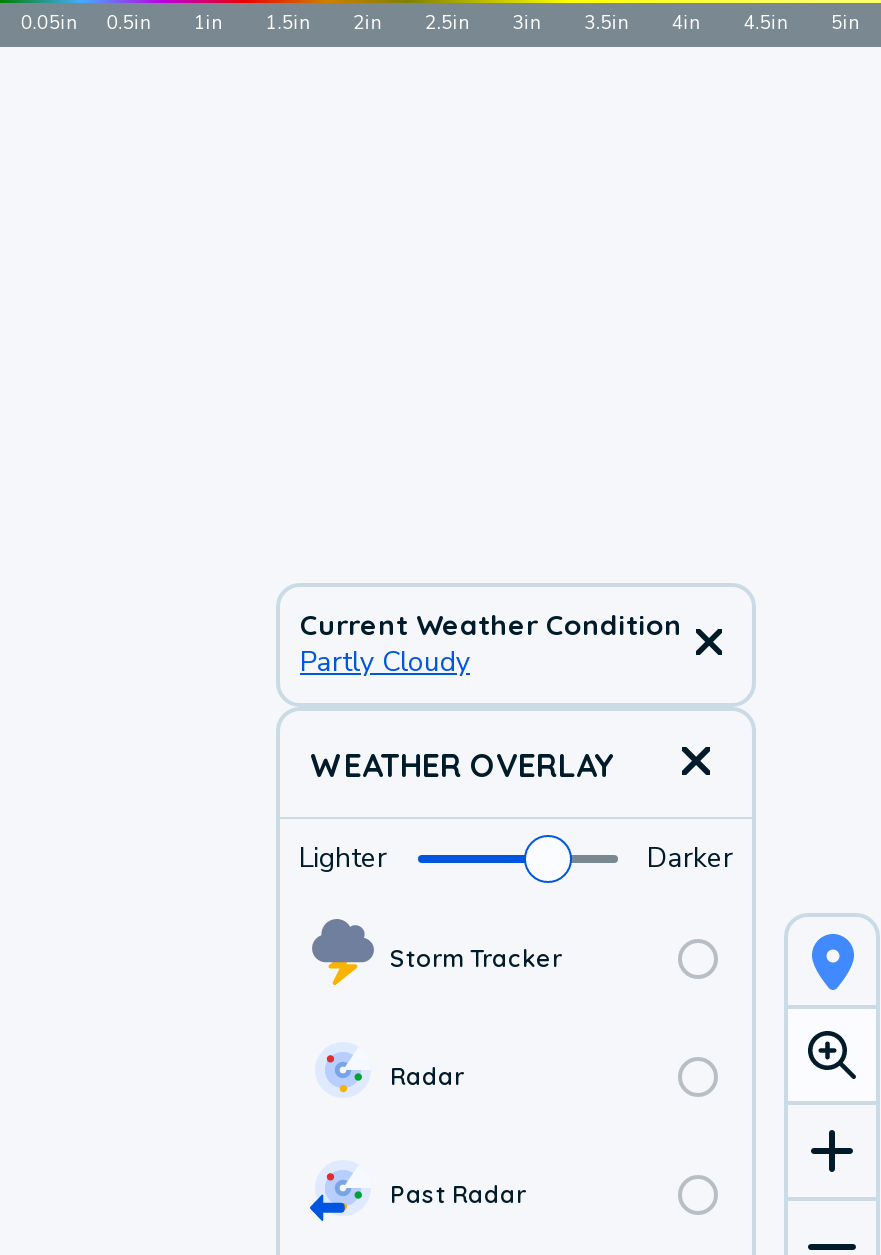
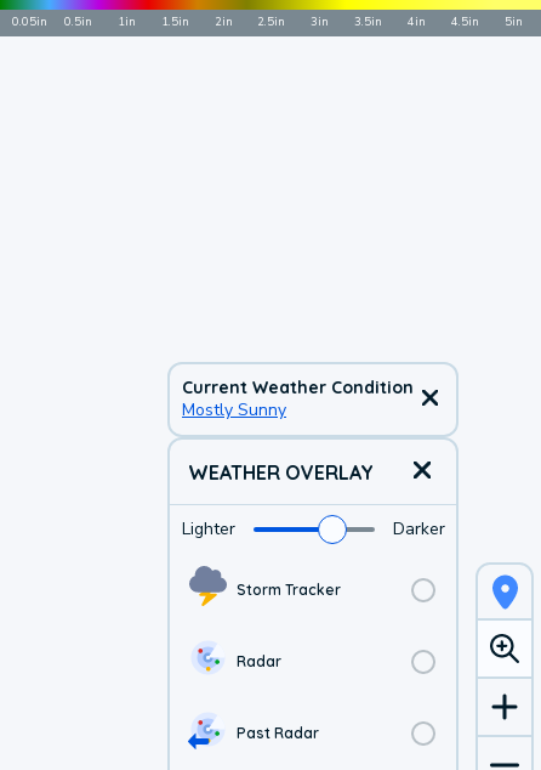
- Partly Cloudy
+ Mostly Sunny
